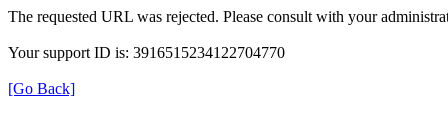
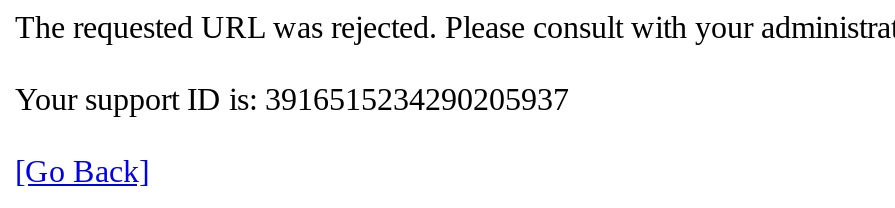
- Your support ID is: 3916515234122704770
+ Your support ID is: 3916515234290205937
